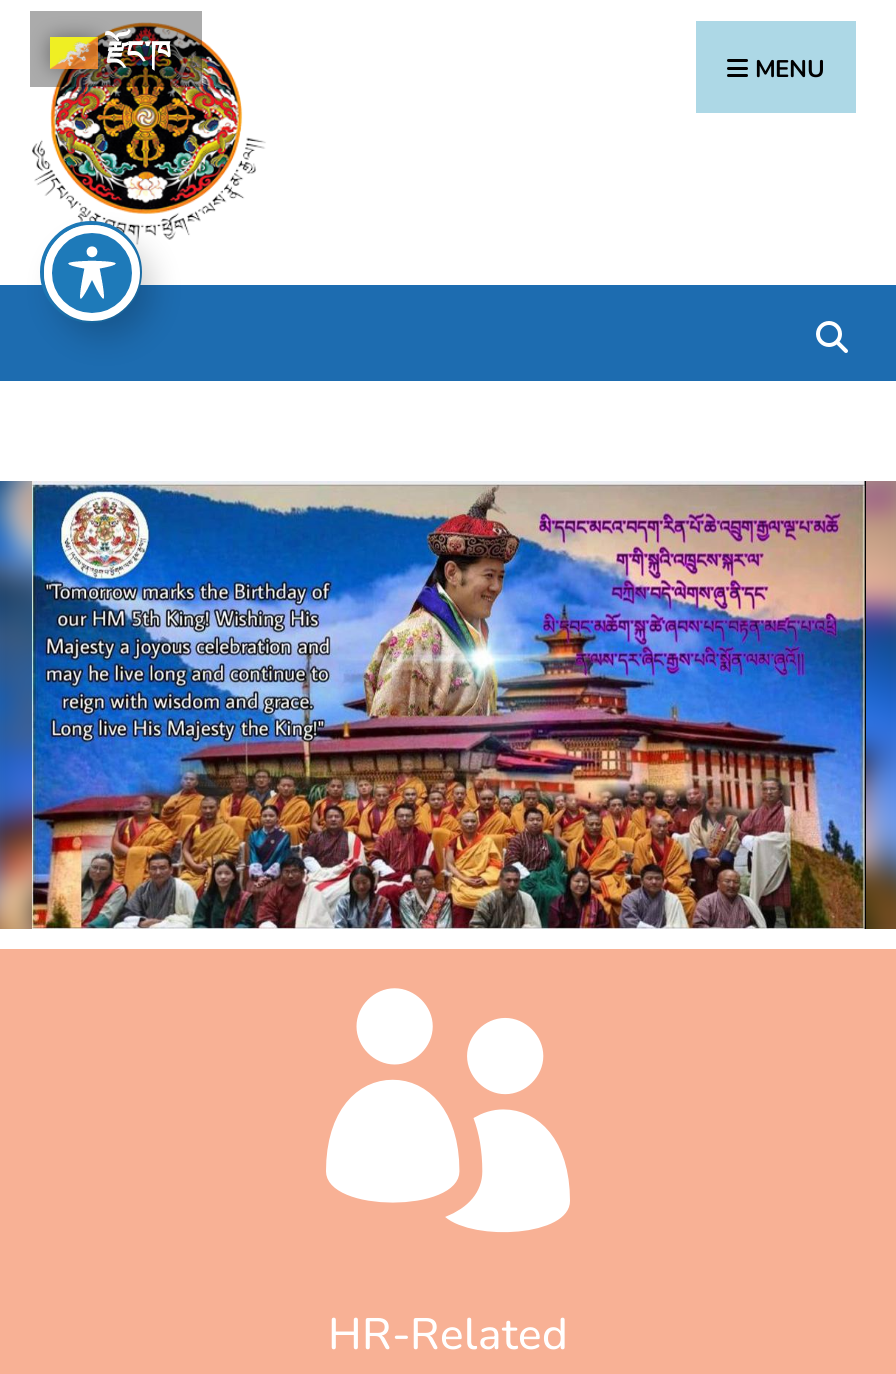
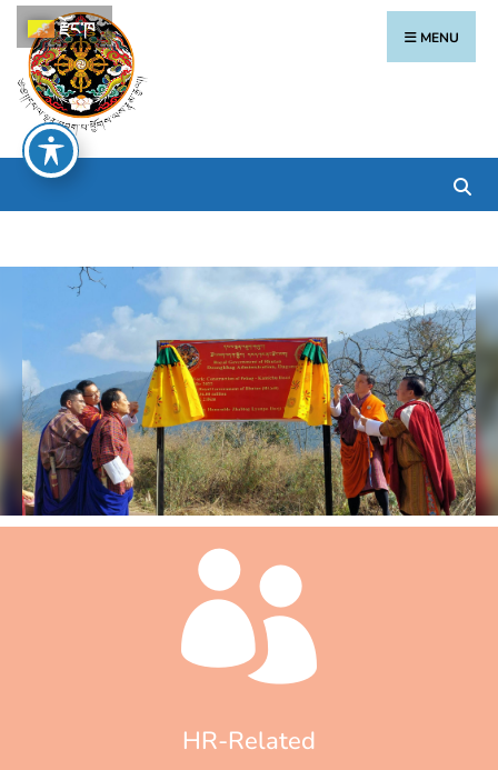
- [image]
+ [image]
